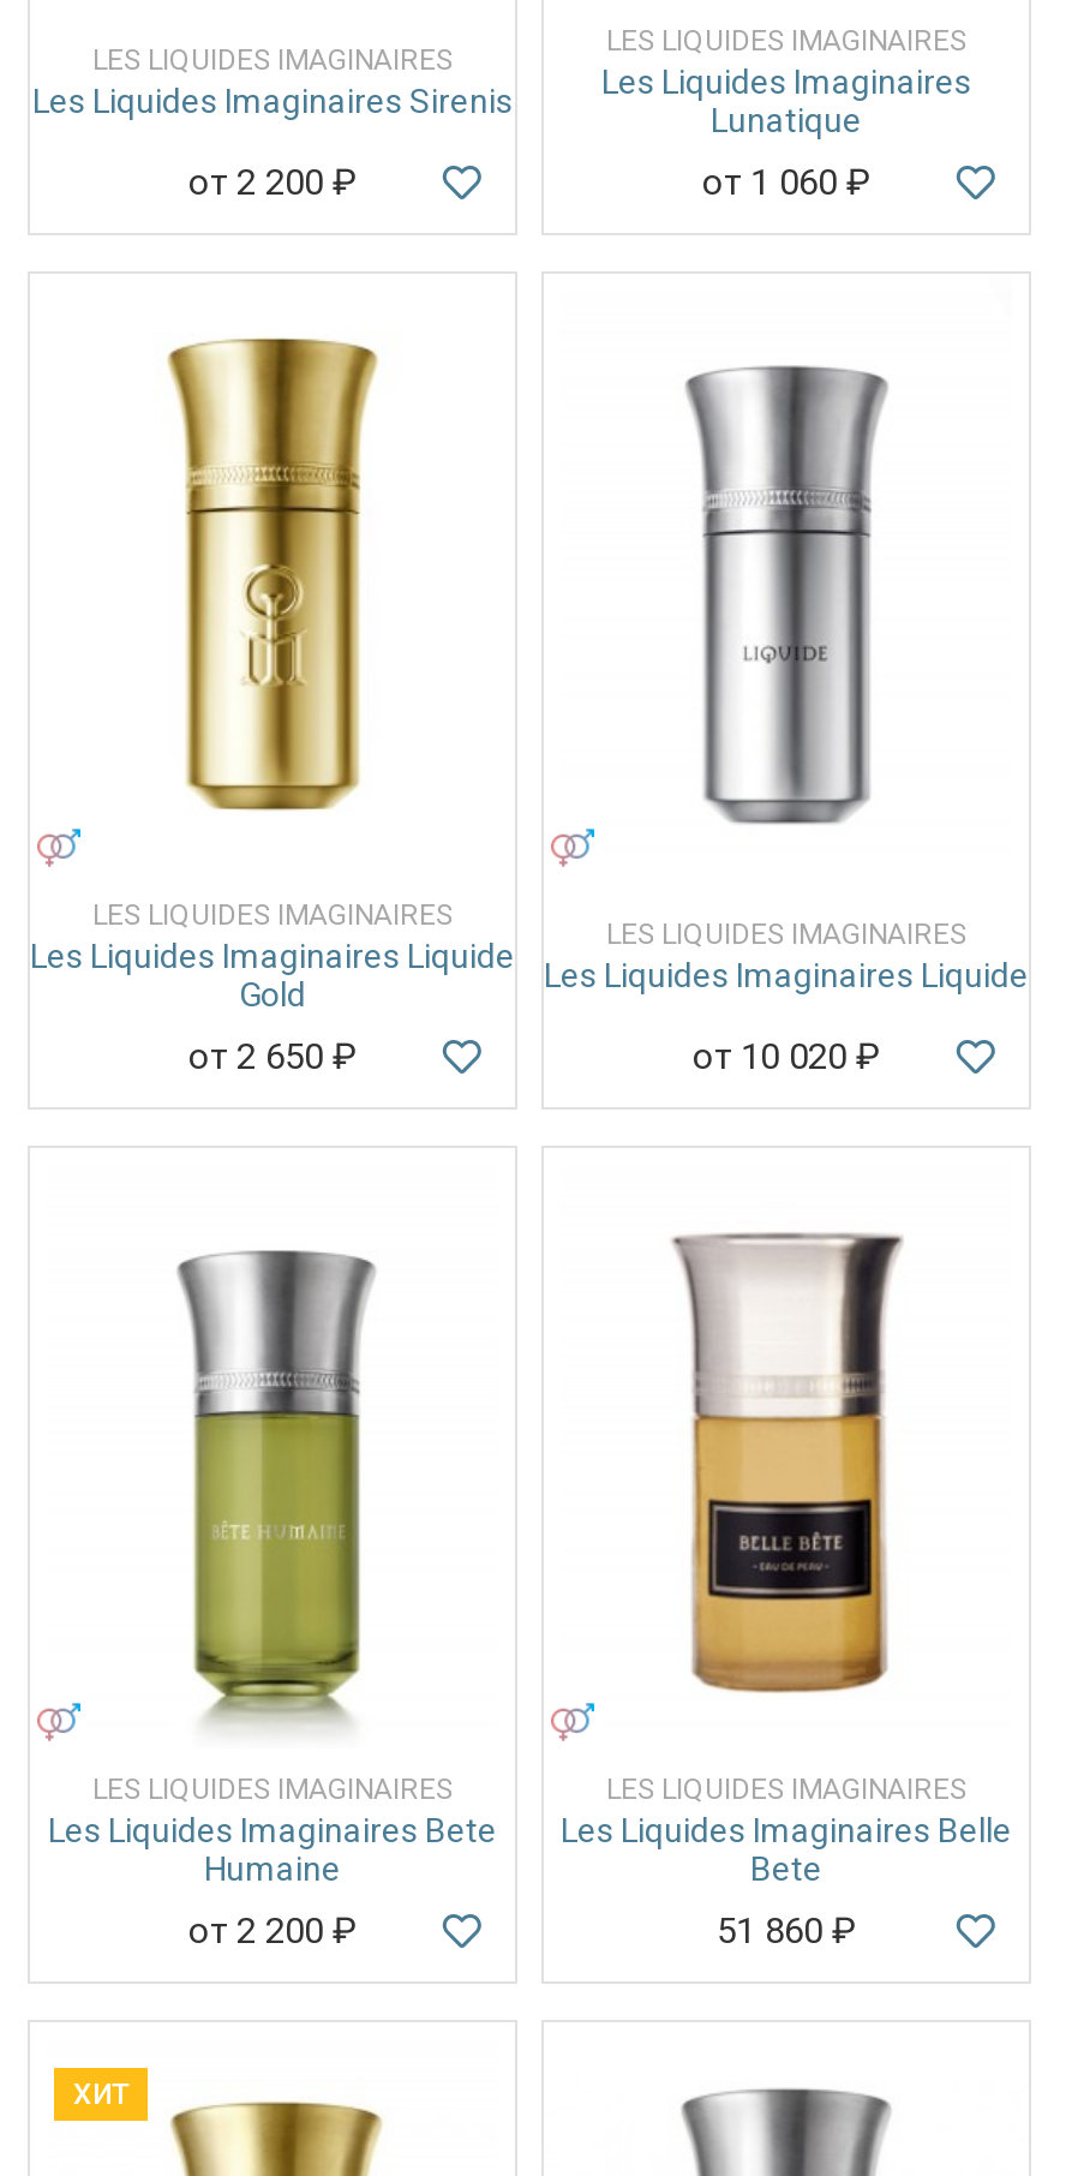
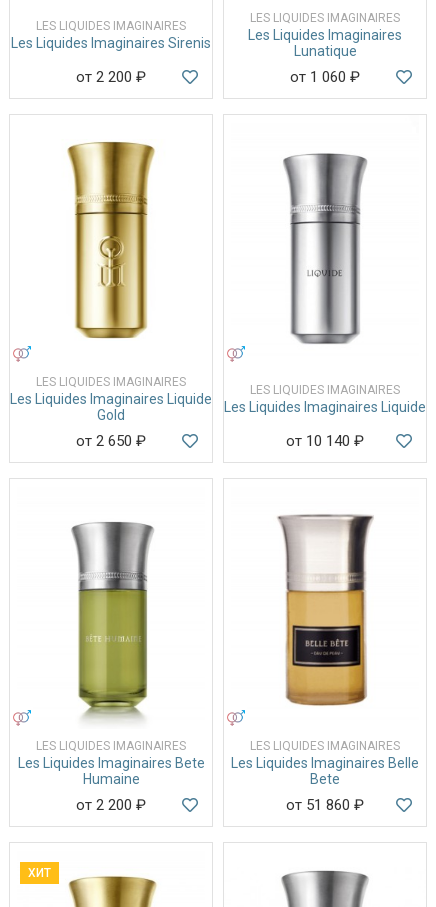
- от 10 020 ₽
+ от 10 140 ₽

- 51 860 ₽
+ от 51 860 ₽
